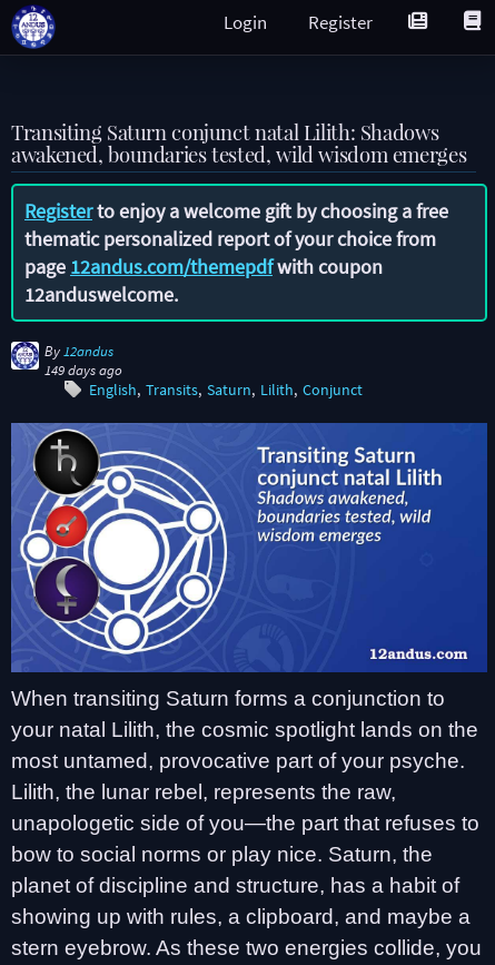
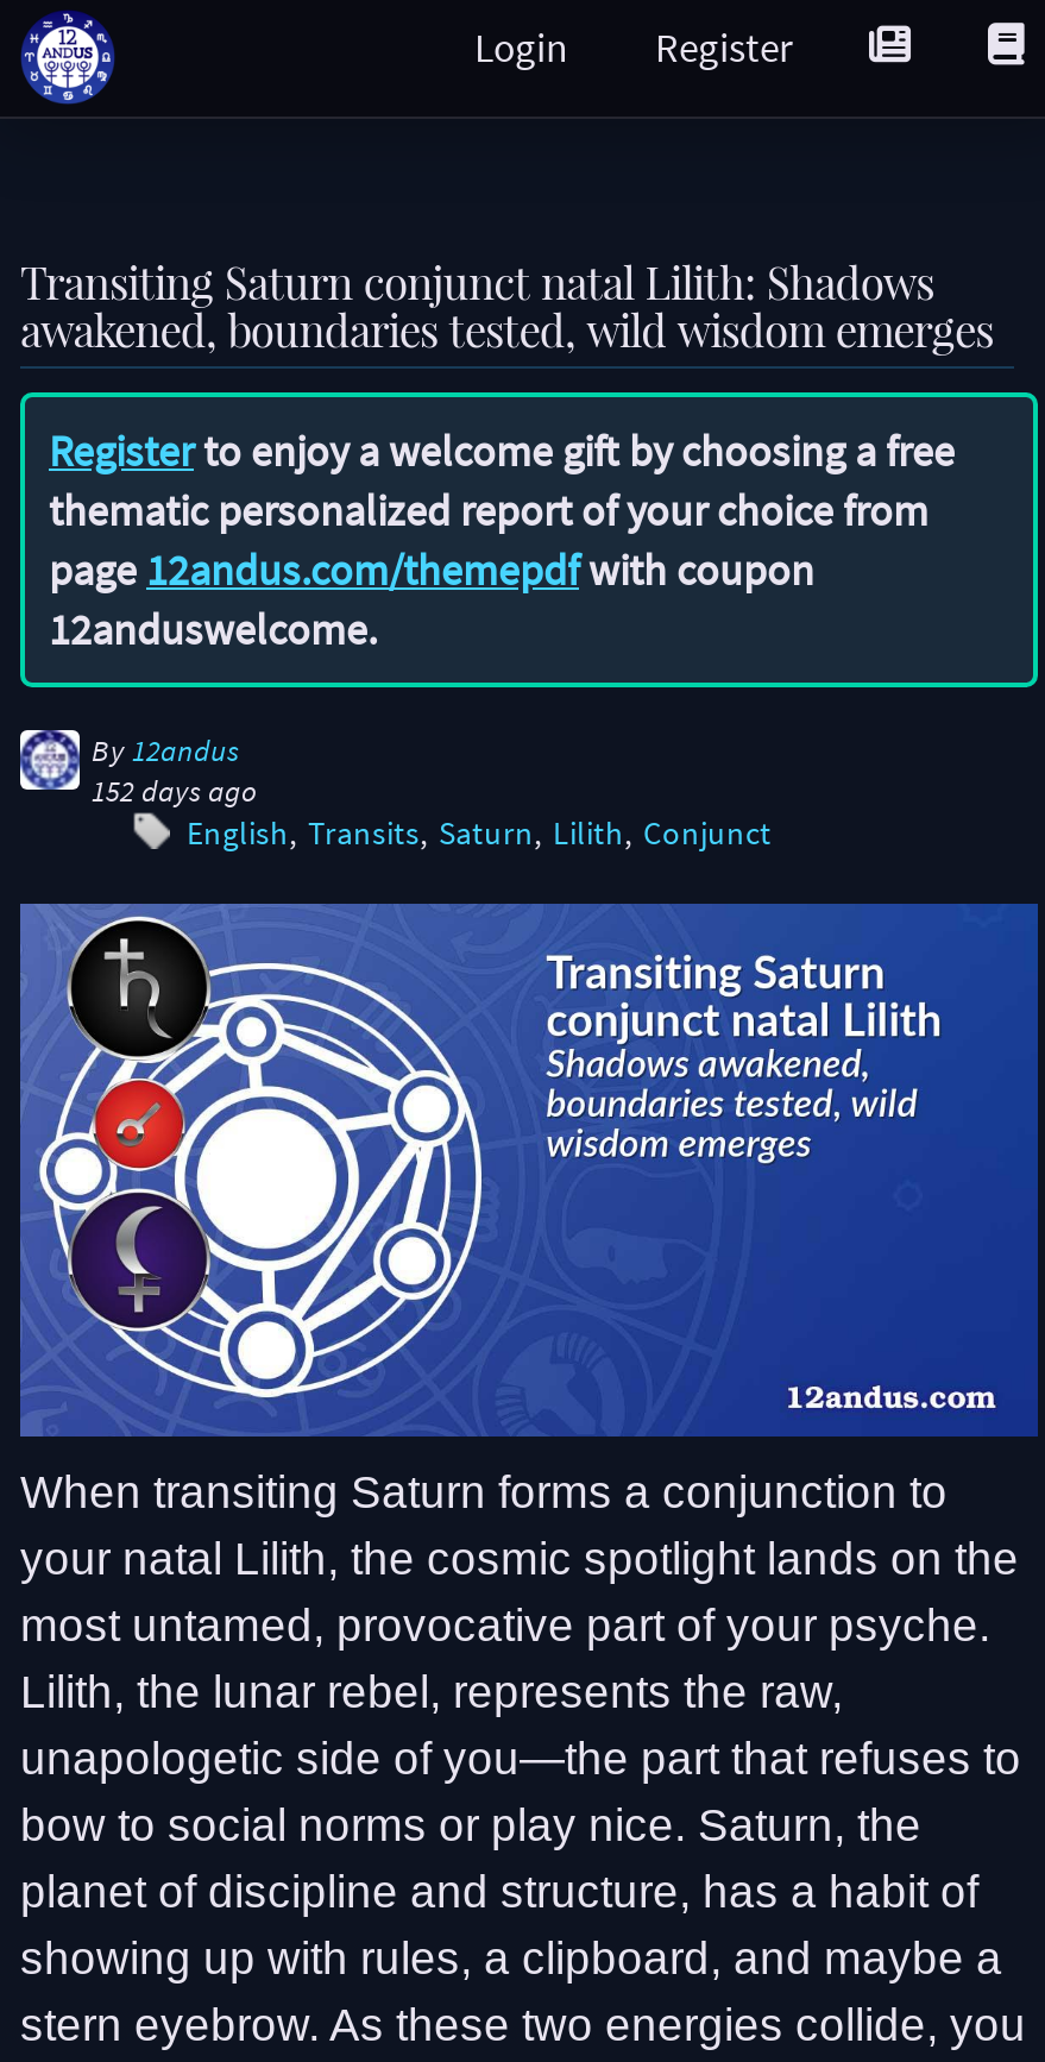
- 149 days ago
+ 152 days ago
